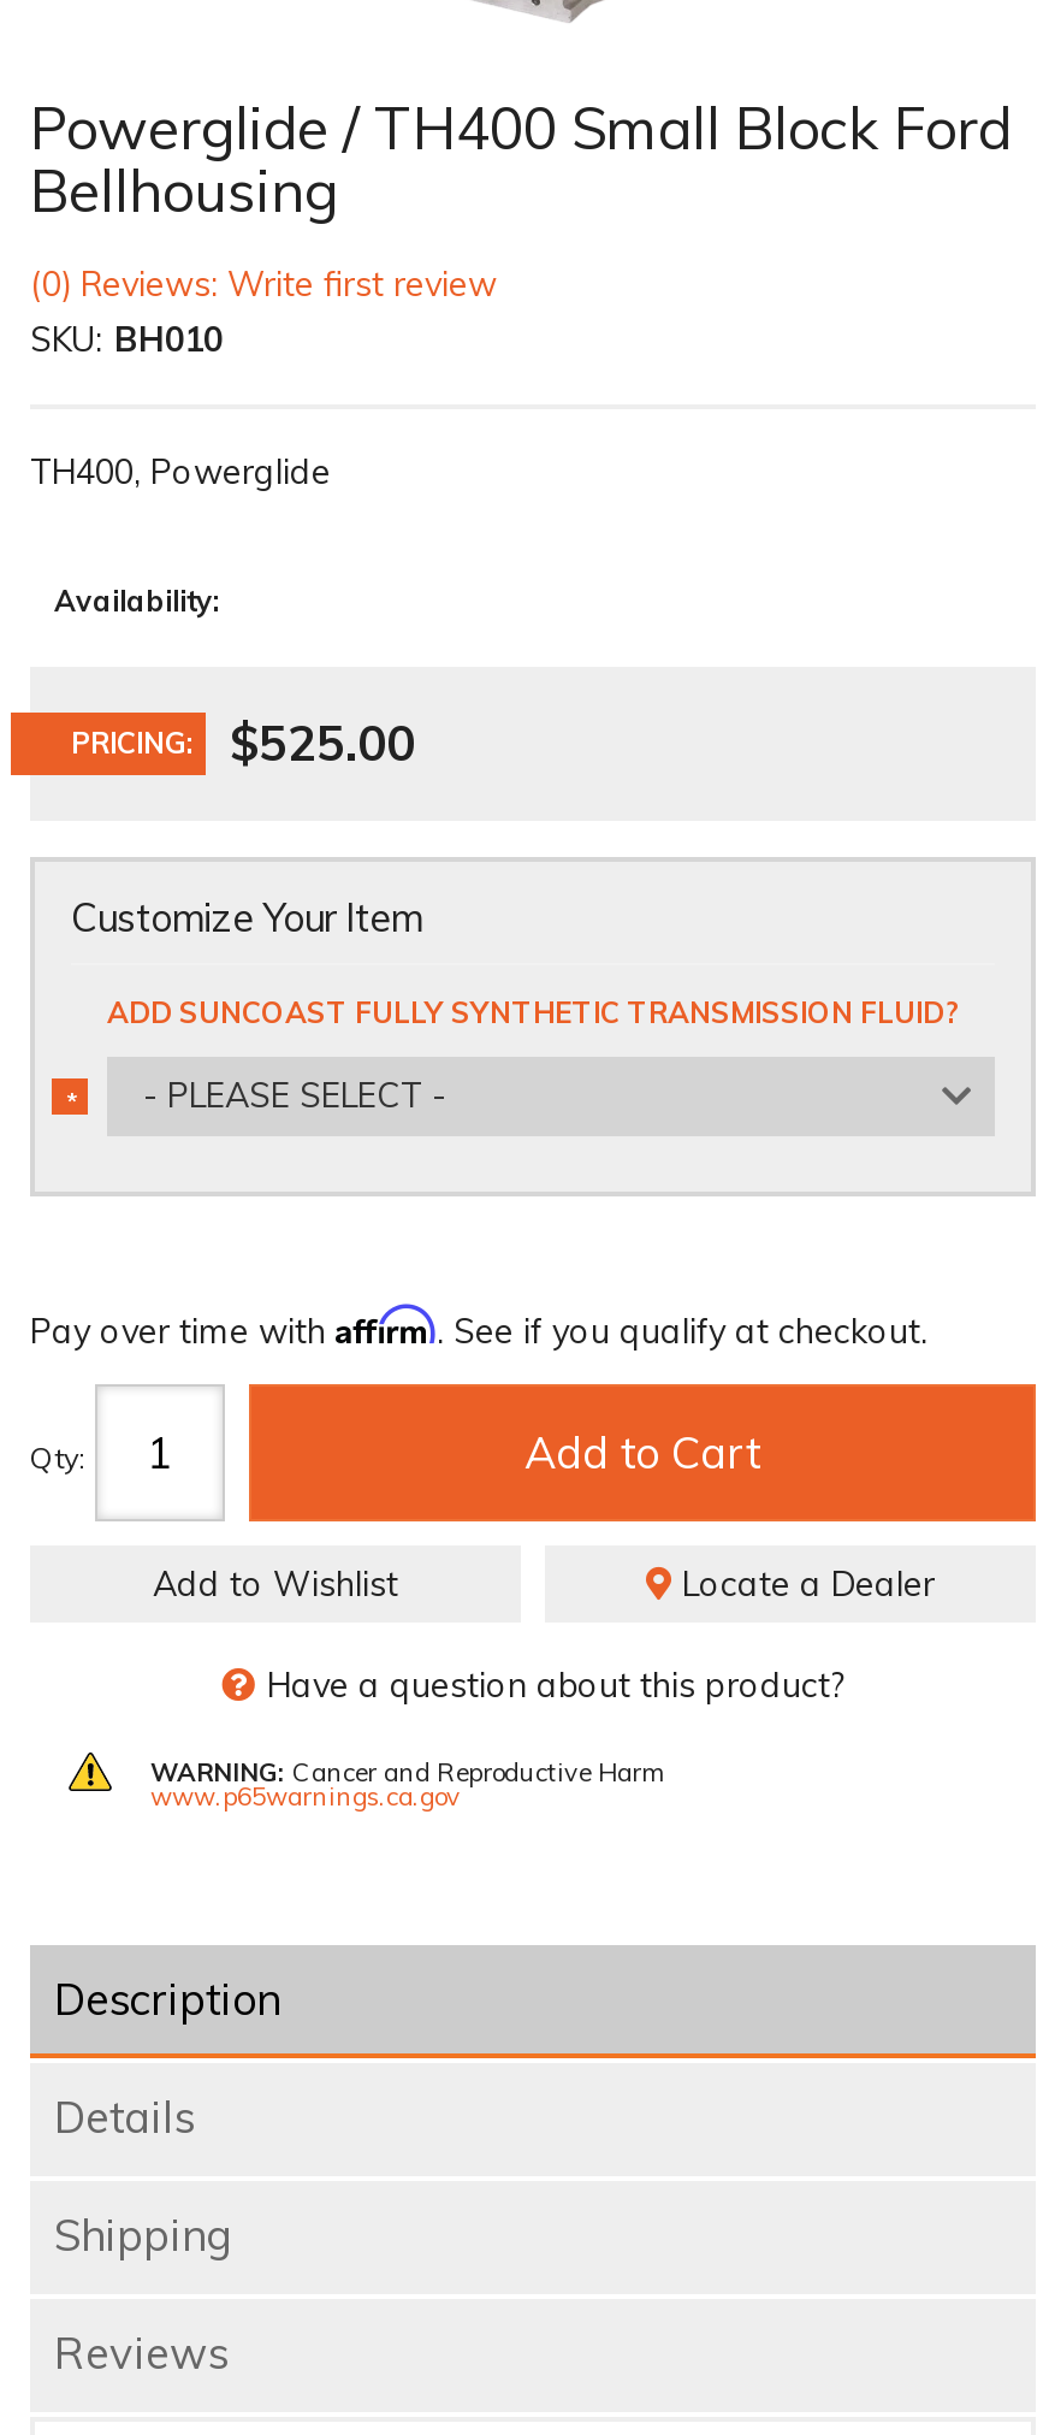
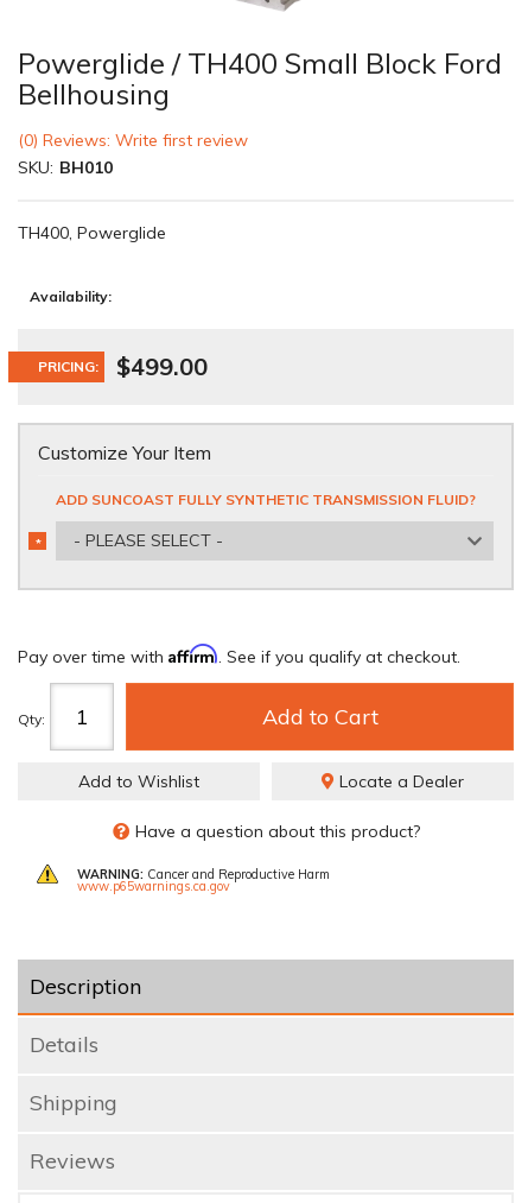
- PRICING: $525.00
+ PRICING: $499.00
